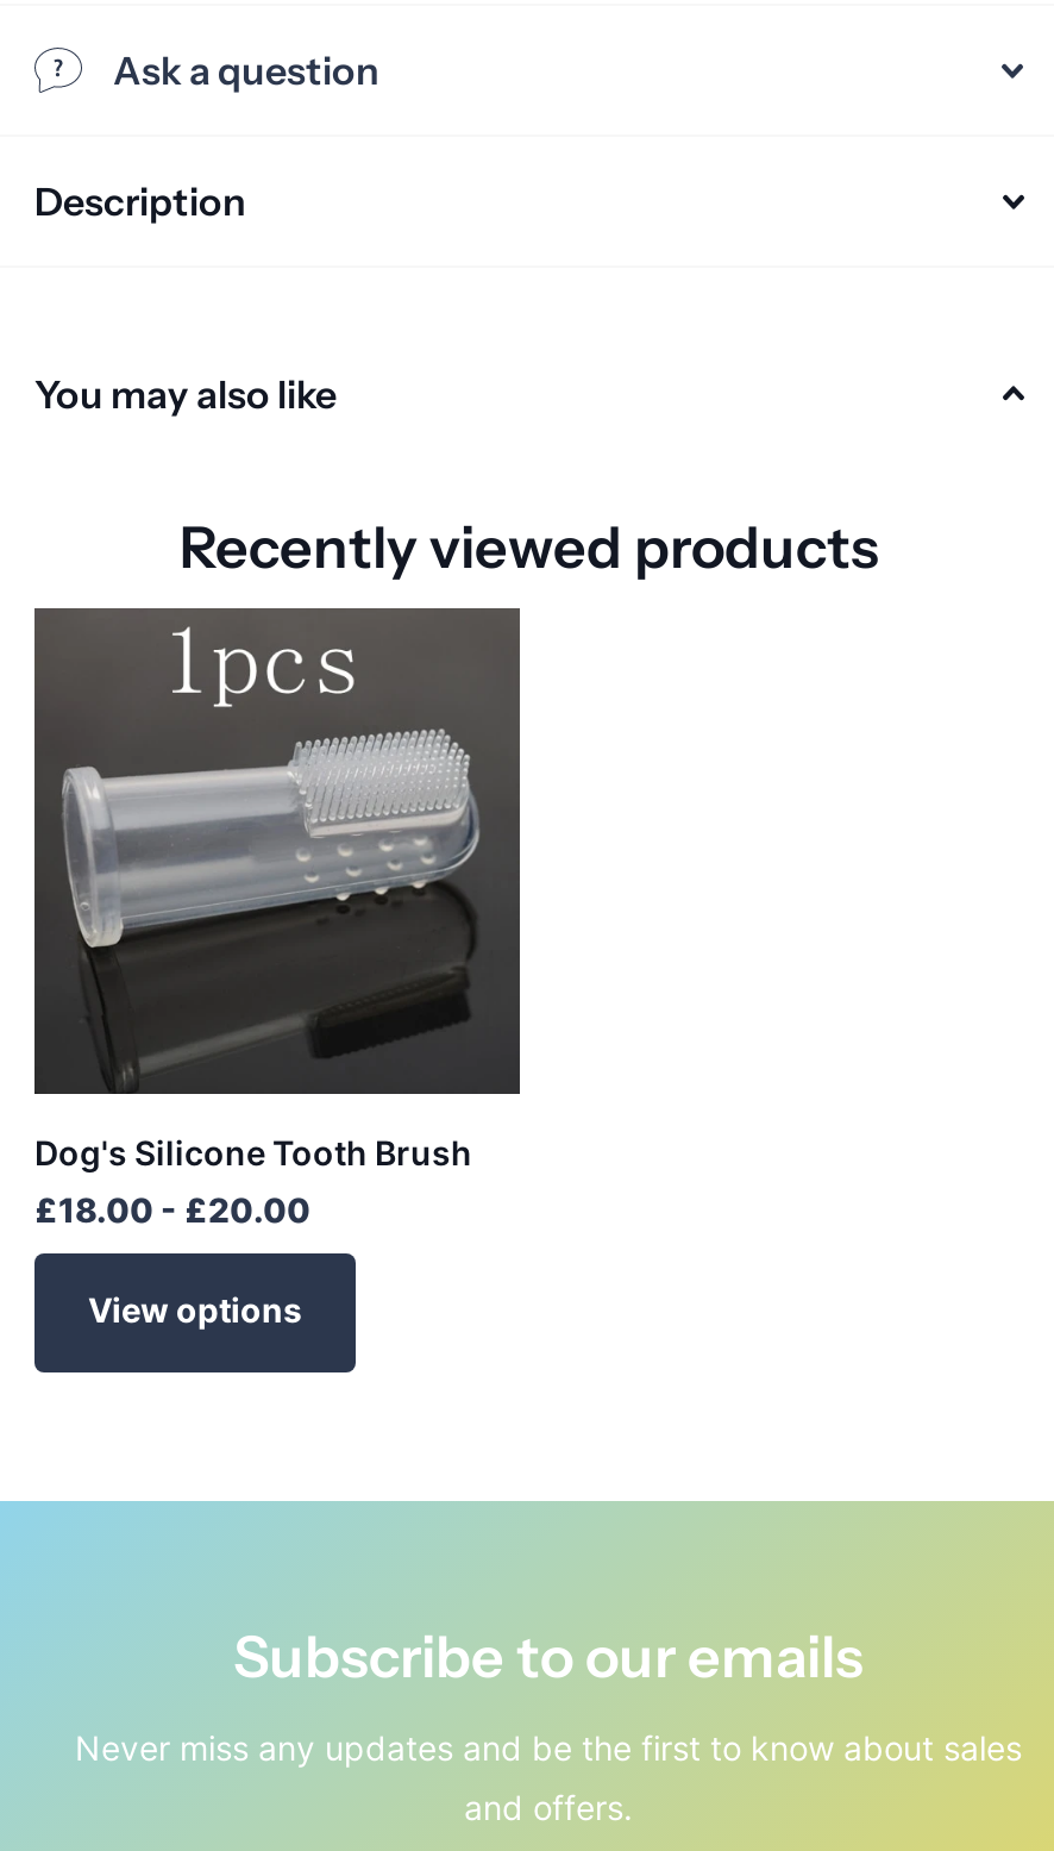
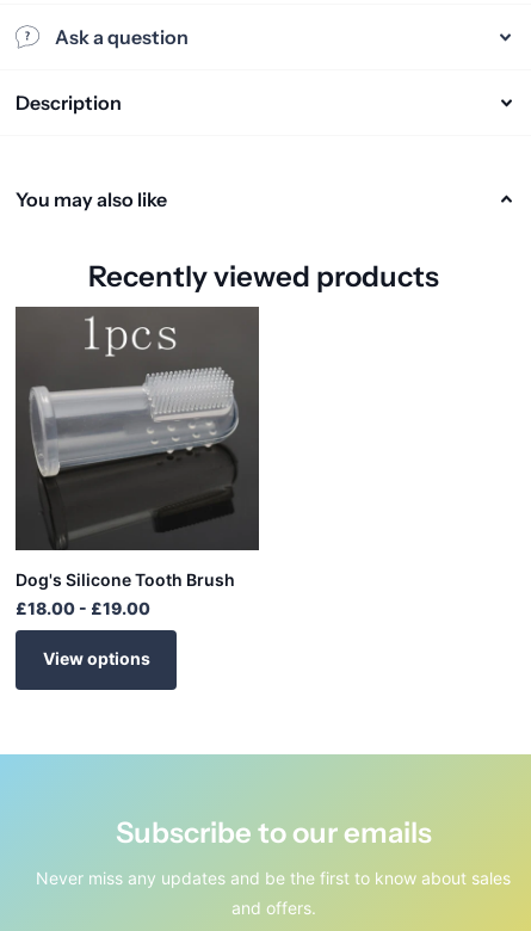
- £18.00 - £20.00
+ £18.00 - £19.00
